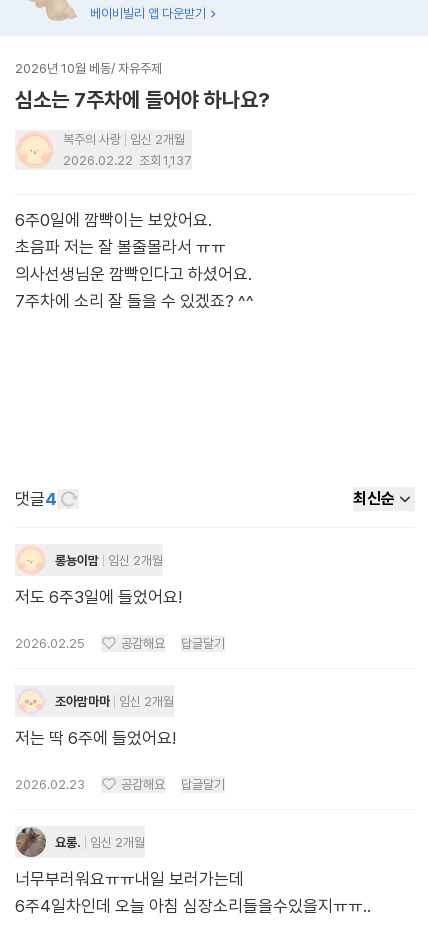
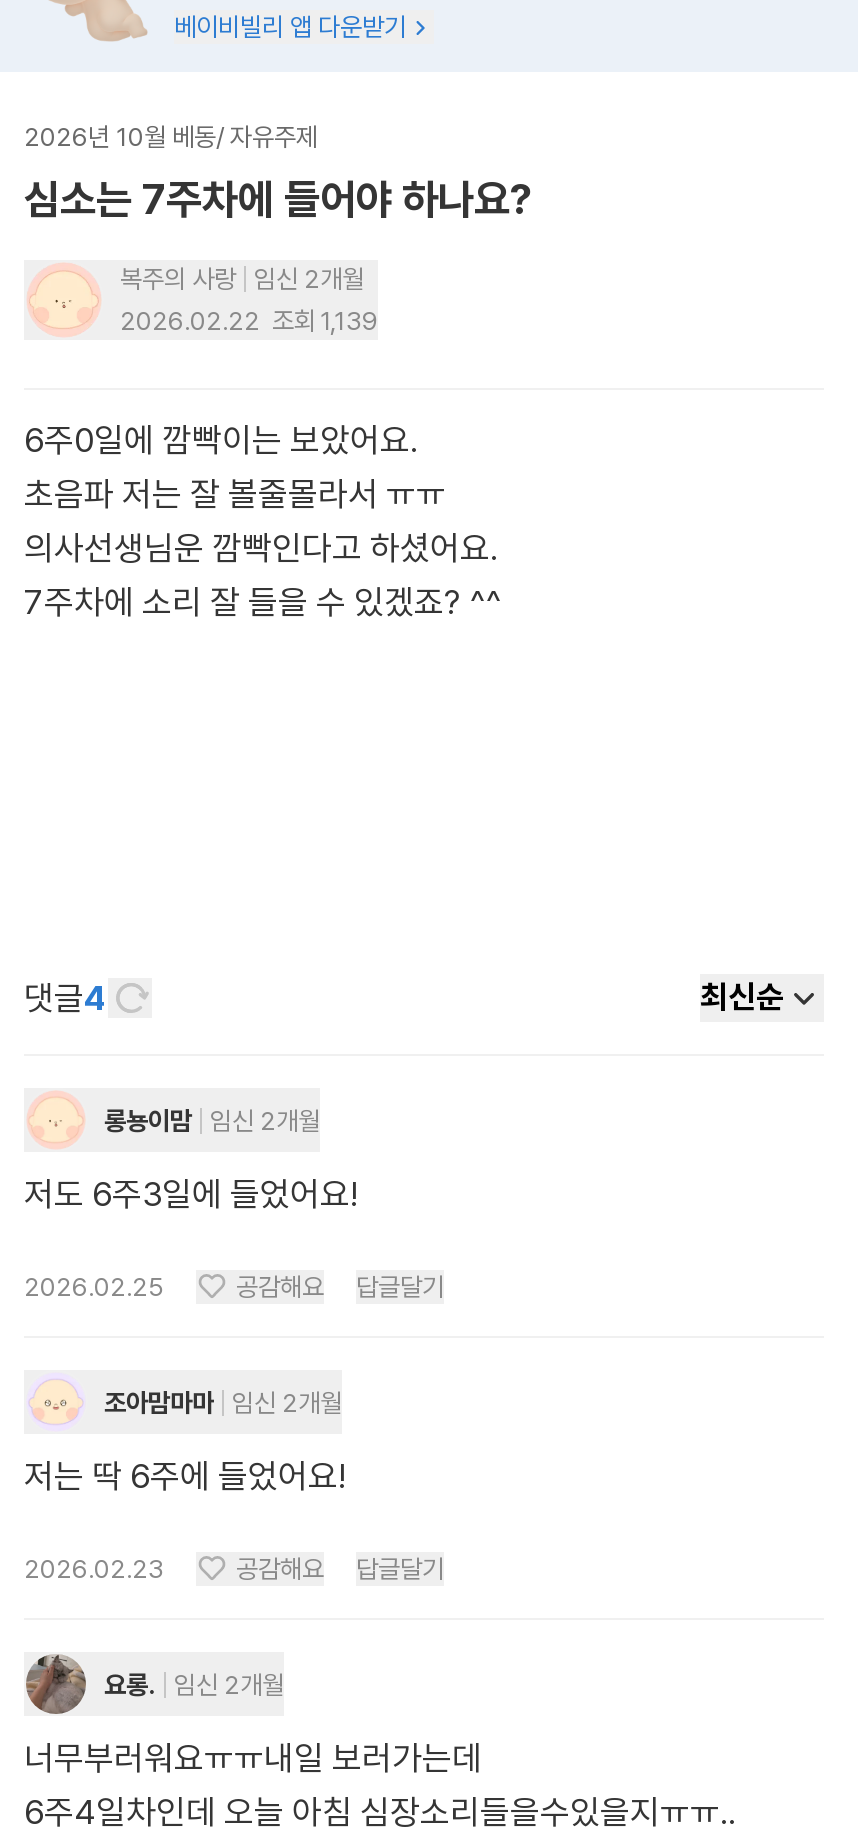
- 2026.02.22 조회 1,137
+ 2026.02.22 조회 1,139
